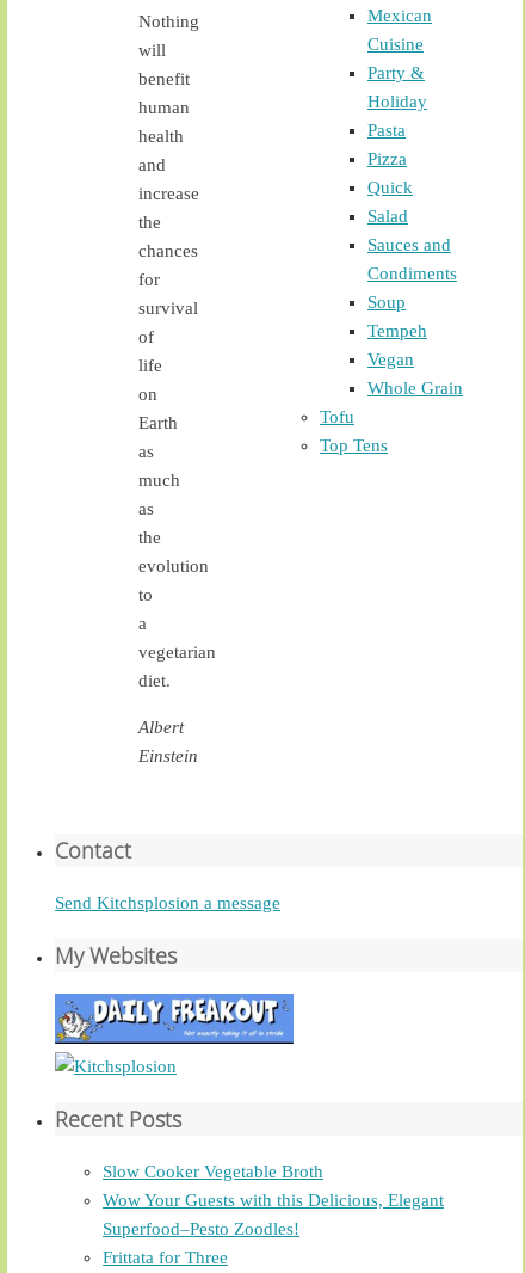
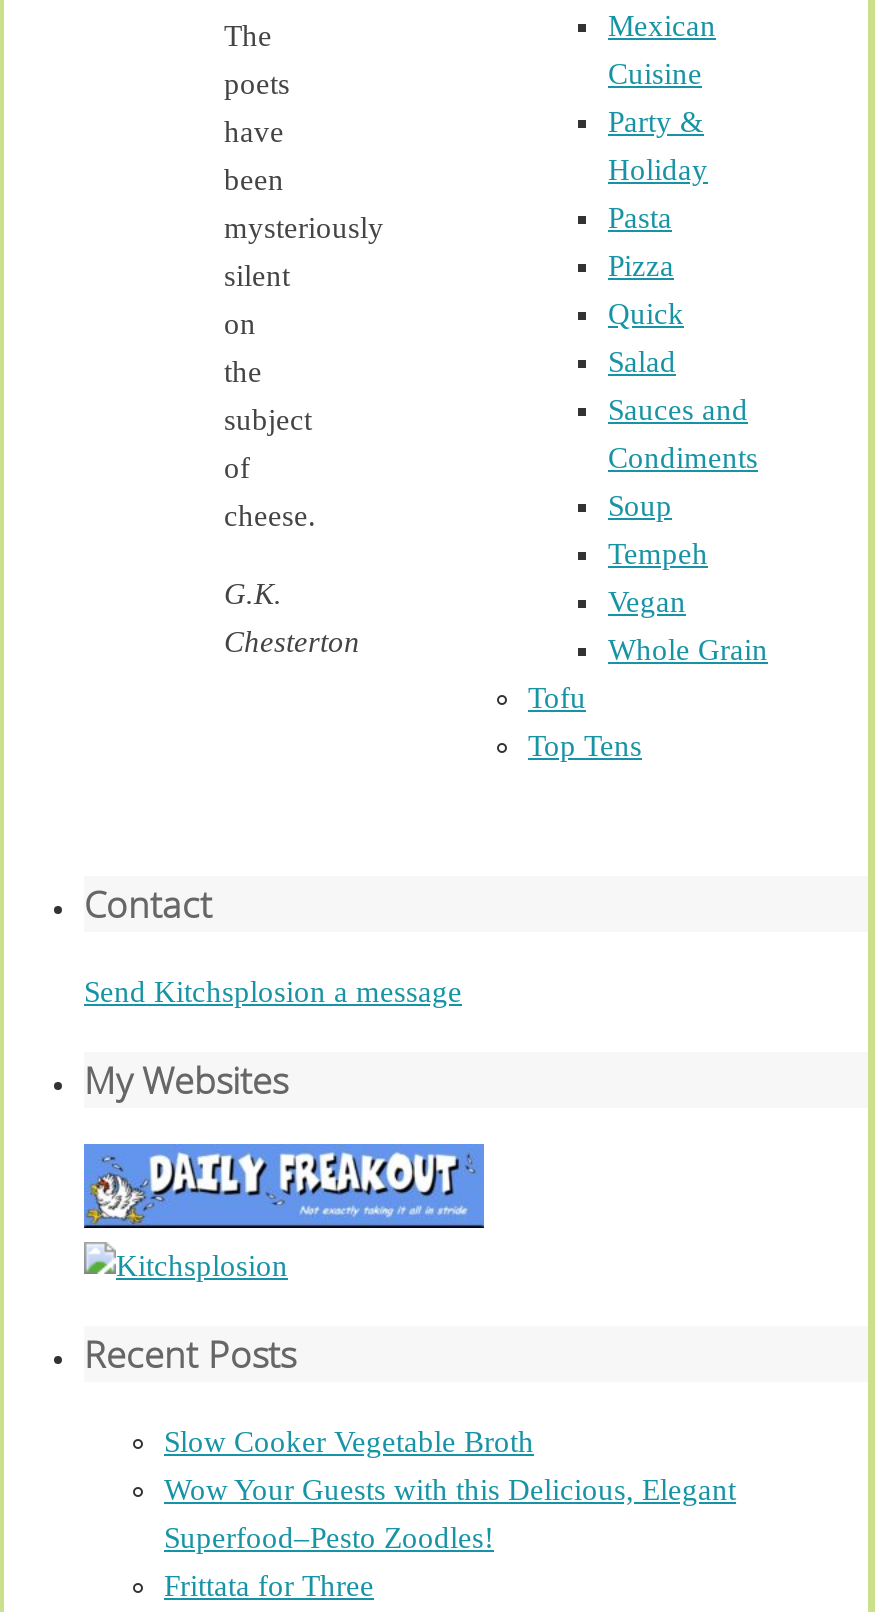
- Nothing
+ The

- will
+ poets

- benefit
+ have

- human
+ been

- health
+ mysteriously

- and
+ silent

- increase
+ on

- chances
- for
- survival
+ subject

- life
- on
- Earth
- as
- much
- as
- the
- evolution
- to
- a
- vegetarian
- diet.
- Albert
- Einstein
+ cheese.
+ G.K.
+ Chesterton
